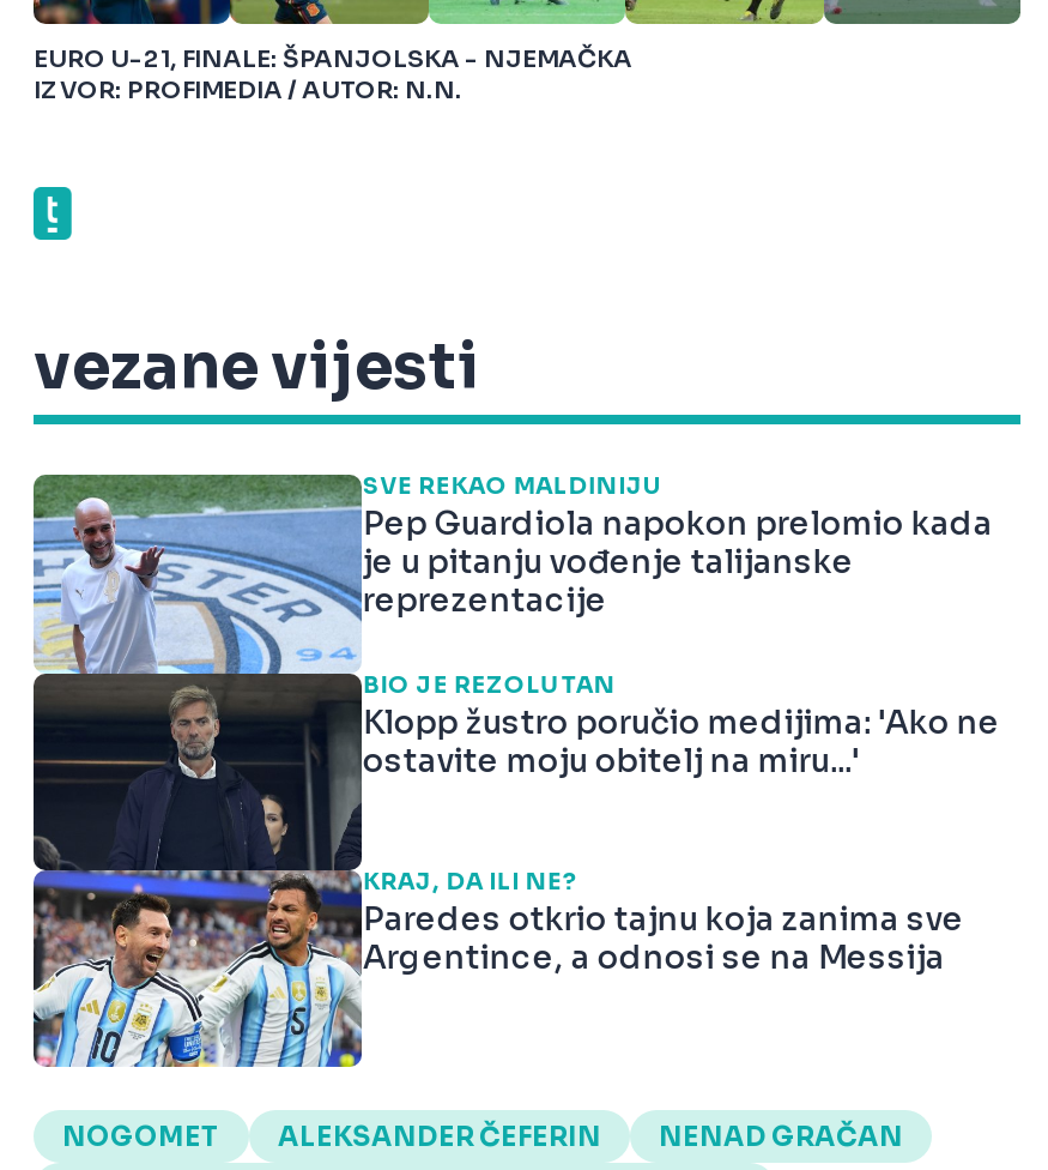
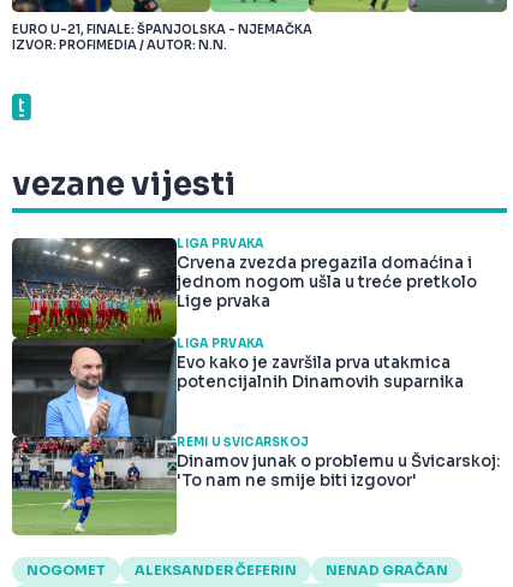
- [image]
- SVE REKAO MALDINIJU
- Pep Guardiola napokon prelomio kada
- je u pitanju vođenje talijanske
- reprezentacije
+ [image]
+ LIGA PRVAKA
+ Crvena zvezda pregazila domaćina i
+ jednom nogom ušla u treće pretkolo
+ Lige prvaka

- BIO JE REZOLUTAN
- Klopp žustro poručio medijima: 'Ako ne
- ostavite moju obitelj na miru...'
+ LIGA PRVAKA
+ Evo kako je završila prva utakmica
+ potencijalnih Dinamovih suparnika

- KRAJ, DA ILI NE?
- Paredes otkrio tajnu koja zanima sve
- Argentince, a odnosi se na Messija
+ REMI U ŠVICARSKOJ
+ Dinamov junak o problemu u Švicarskoj:
+ 'To nam ne smije biti izgovor'
